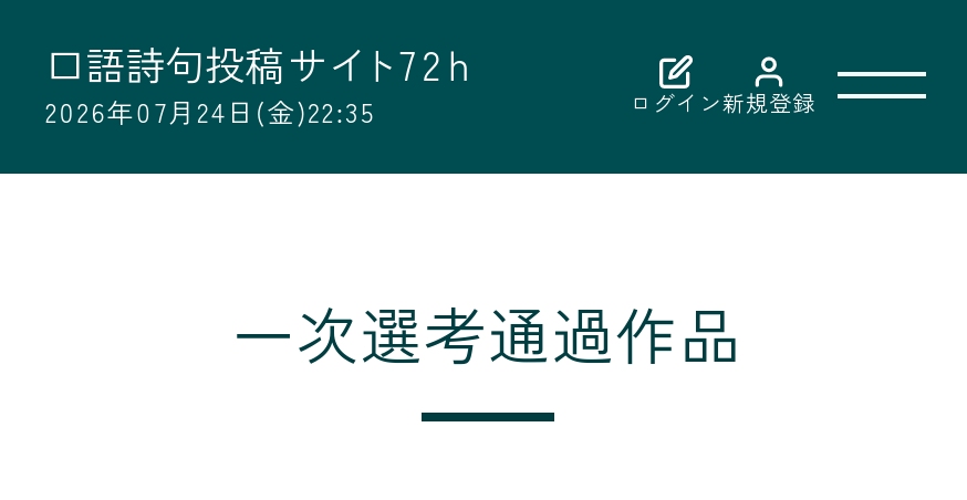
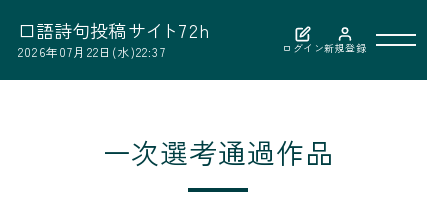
- 2026年07月24日(金)22:35
+ 2026年07月22日(水)22:37
